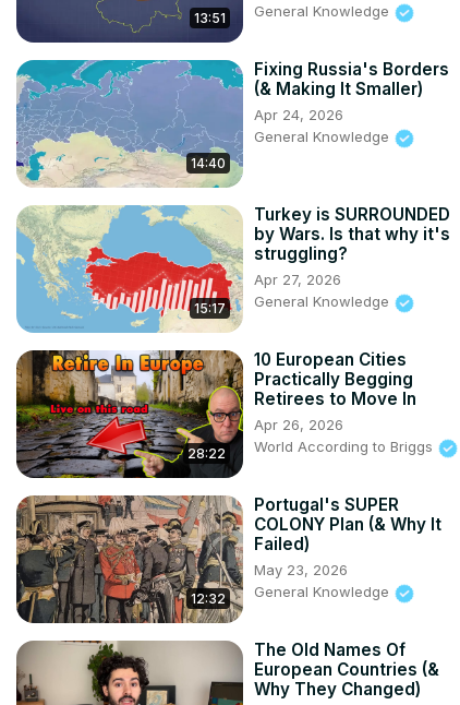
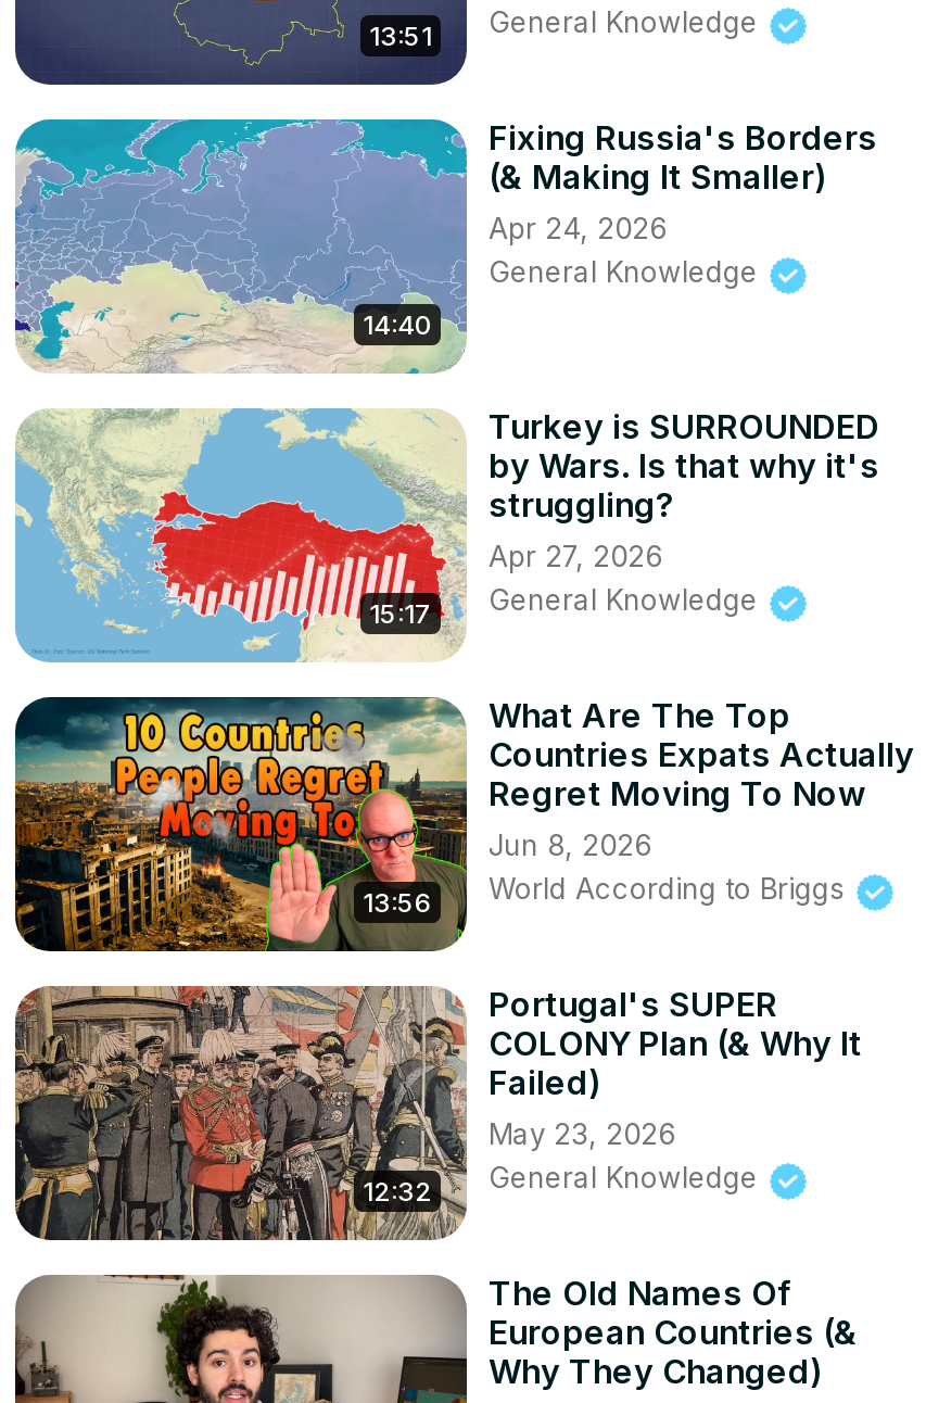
- [image]
- 28:22 World According to Briggs
+ [image]
+ 13:56 World According to Briggs

- 10 European Cities
- Practically Begging
- Retirees to Move In
- Apr 26, 2026
+ What Are The Top
+ Countries Expats Actually
+ Regret Moving To Now
+ Jun 8, 2026
